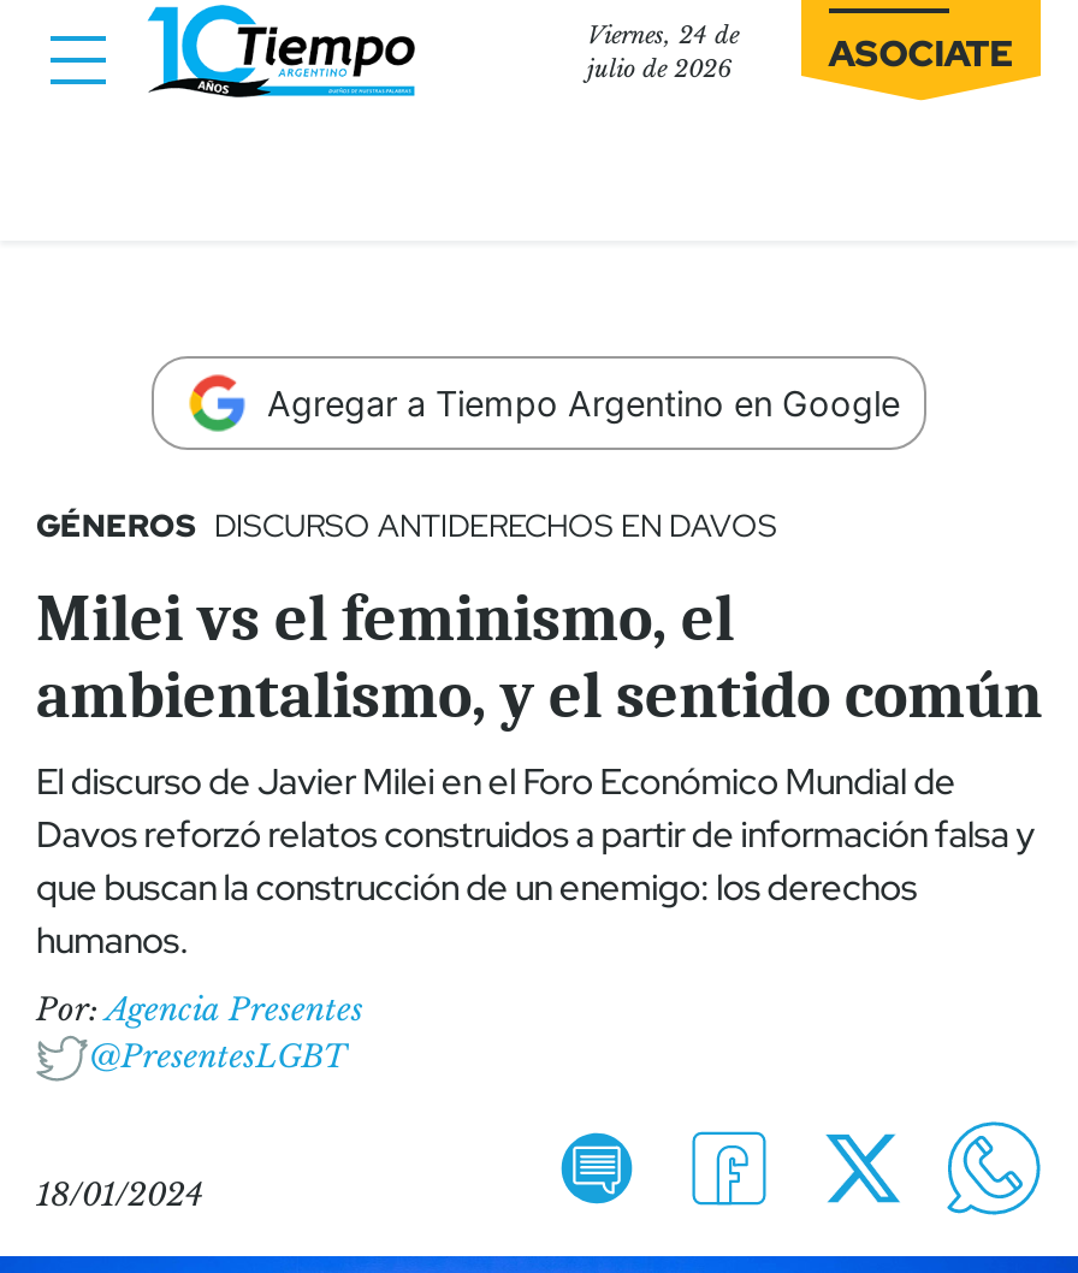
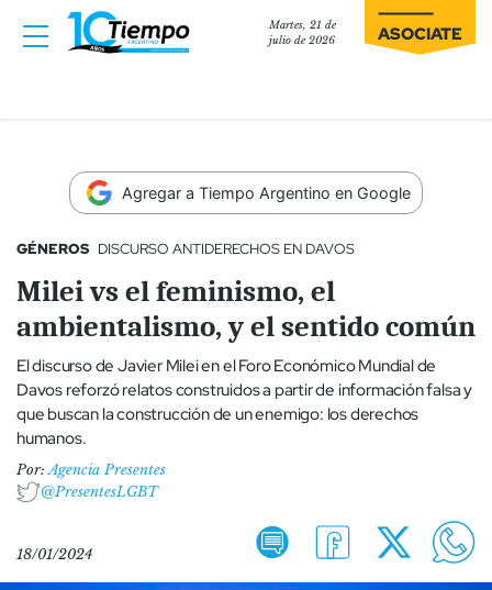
- Viernes, 24 de
+ Martes, 21 de
